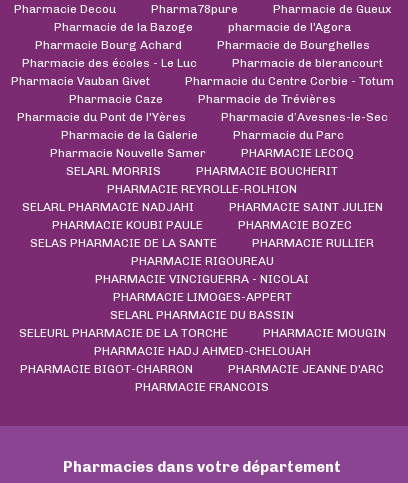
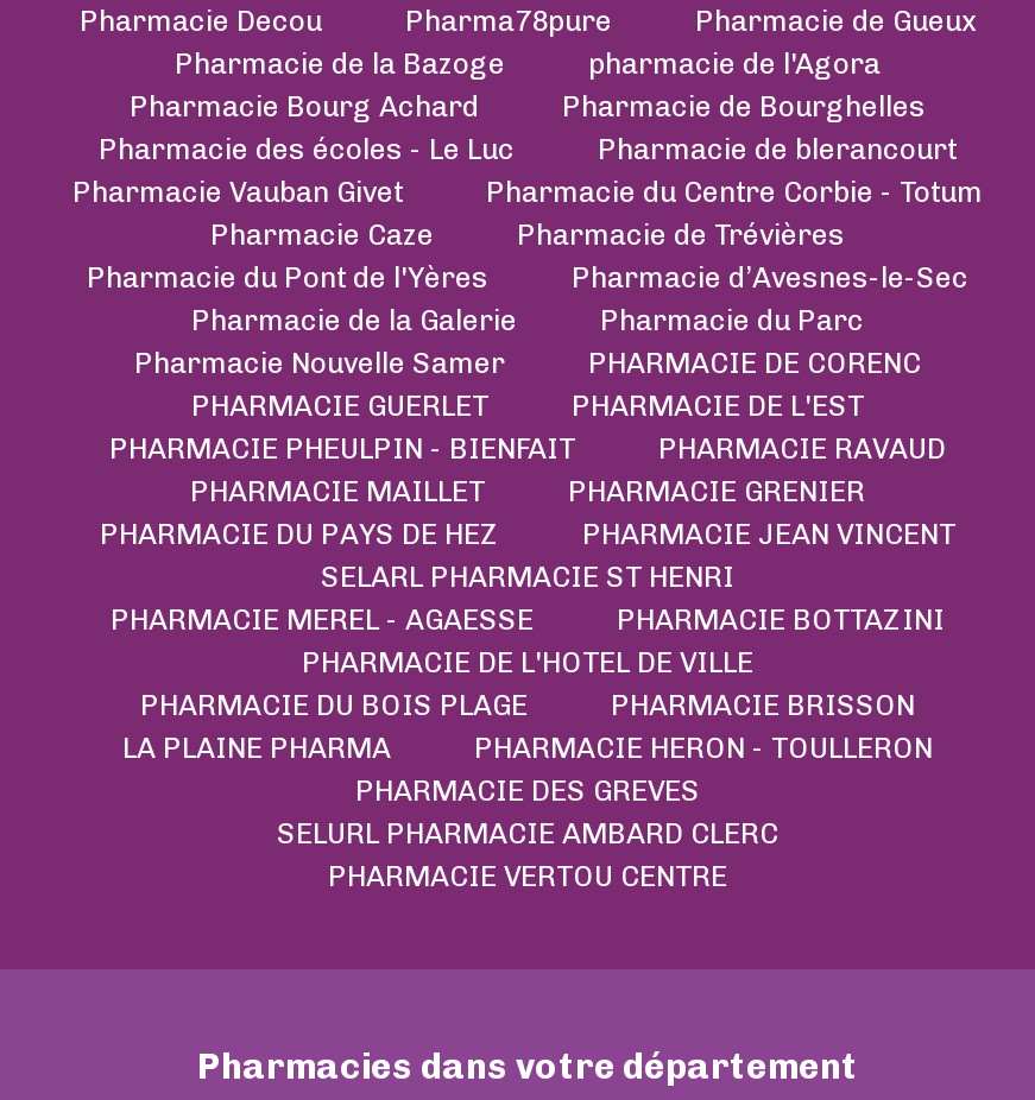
- PHARMACIE LECOQ
- SELARL MORRIS
- PHARMACIE BOUCHERIT
- PHARMACIE REYROLLE-ROLHION
- SELARL PHARMACIE NADJAHI
- PHARMACIE SAINT JULIEN
- PHARMACIE KOUBI PAULE
- PHARMACIE BOZEC
- SELAS PHARMACIE DE LA SANTE
- PHARMACIE RULLIER
- PHARMACIE RIGOUREAU
- PHARMACIE VINCIGUERRA - NICOLAI
- PHARMACIE LIMOGES-APPERT
- SELARL PHARMACIE DU BASSIN
- SELEURL PHARMACIE DE LA TORCHE
- PHARMACIE MOUGIN
- PHARMACIE HADJ AHMED-CHELOUAH
- PHARMACIE BIGOT-CHARRON
- PHARMACIE JEANNE D'ARC
- PHARMACIE FRANCOIS
+ PHARMACIE DE CORENC
+ PHARMACIE GUERLET
+ PHARMACIE DE L'EST
+ PHARMACIE PHEULPIN - BIENFAIT
+ PHARMACIE RAVAUD
+ PHARMACIE MAILLET
+ PHARMACIE GRENIER
+ PHARMACIE DU PAYS DE HEZ
+ PHARMACIE JEAN VINCENT
+ SELARL PHARMACIE ST HENRI
+ PHARMACIE MEREL - AGAESSE
+ PHARMACIE BOTTAZINI
+ PHARMACIE DE L'HOTEL DE VILLE
+ PHARMACIE DU BOIS PLAGE
+ PHARMACIE BRISSON
+ LA PLAINE PHARMA
+ PHARMACIE HERON - TOULLERON
+ PHARMACIE DES GREVES
+ SELURL PHARMACIE AMBARD CLERC
+ PHARMACIE VERTOU CENTRE
